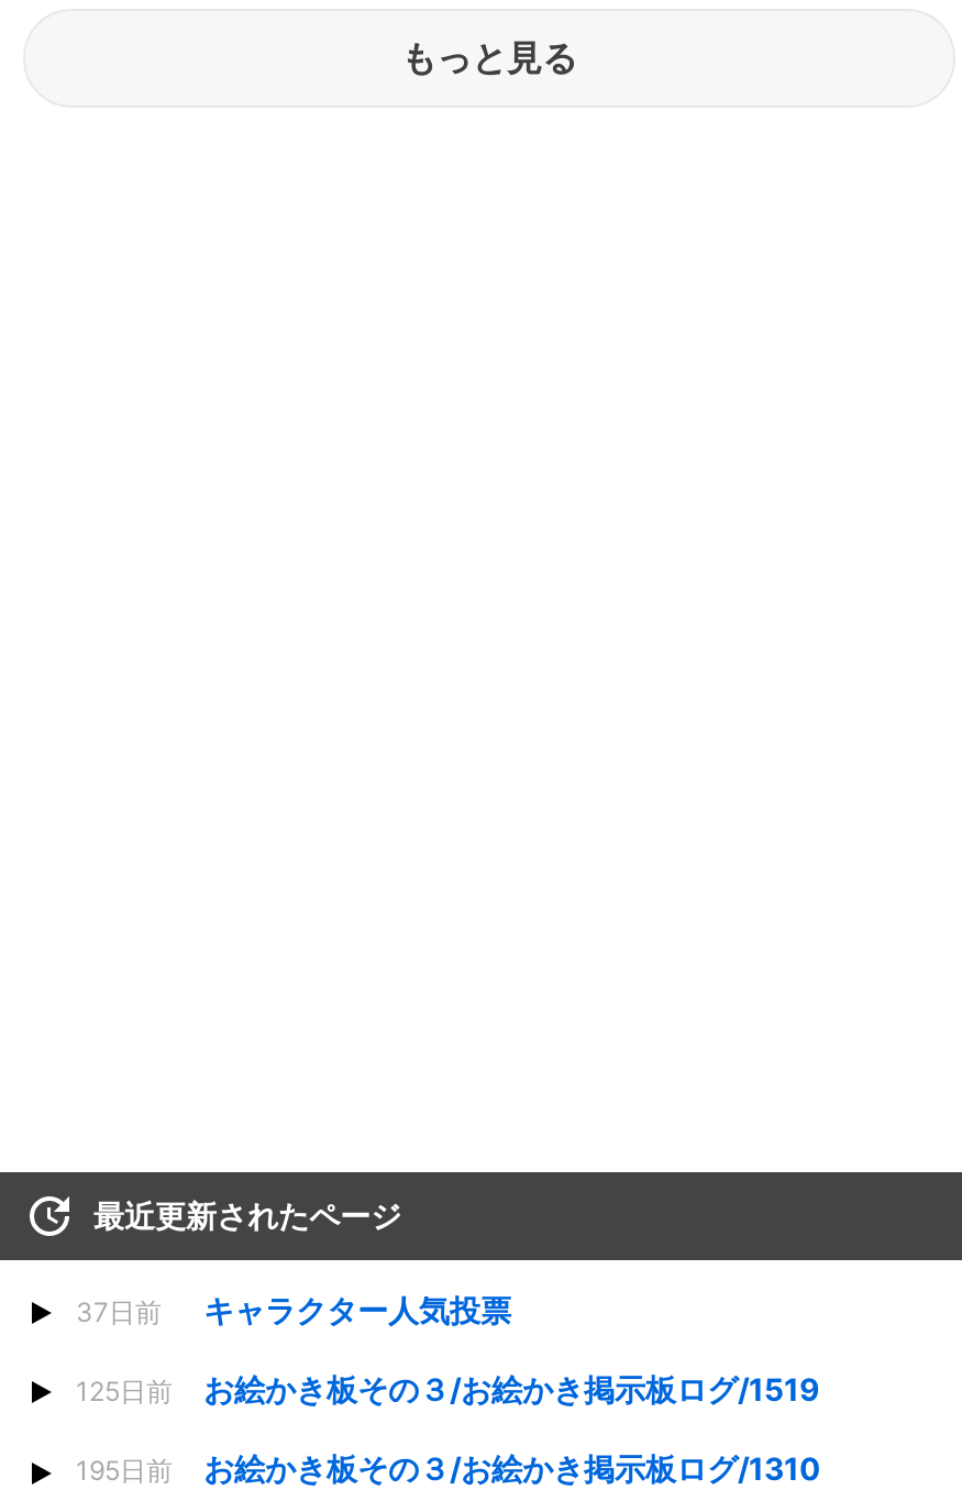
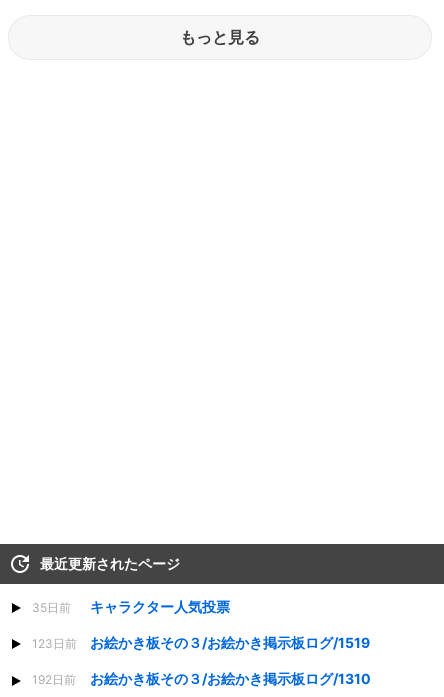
- 37日前 キャラクター人気投票
+ 35日前 キャラクター人気投票

- 125日前 お絵かき板その３/お絵かき掲示板ログ/1519
+ 123日前 お絵かき板その３/お絵かき掲示板ログ/1519

- 195日前 お絵かき板その３/お絵かき掲示板ログ/1310
+ 192日前 お絵かき板その３/お絵かき掲示板ログ/1310
